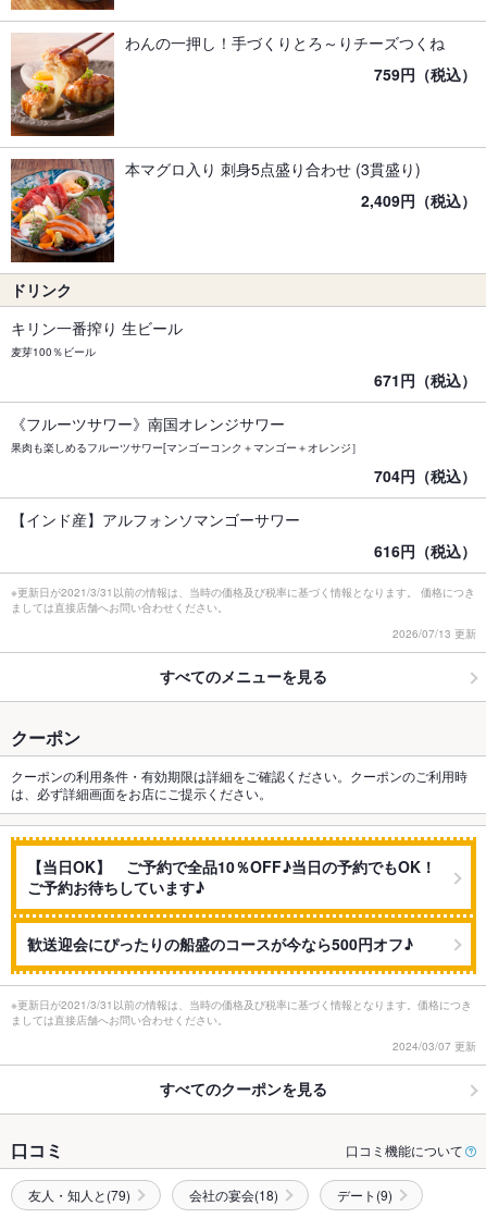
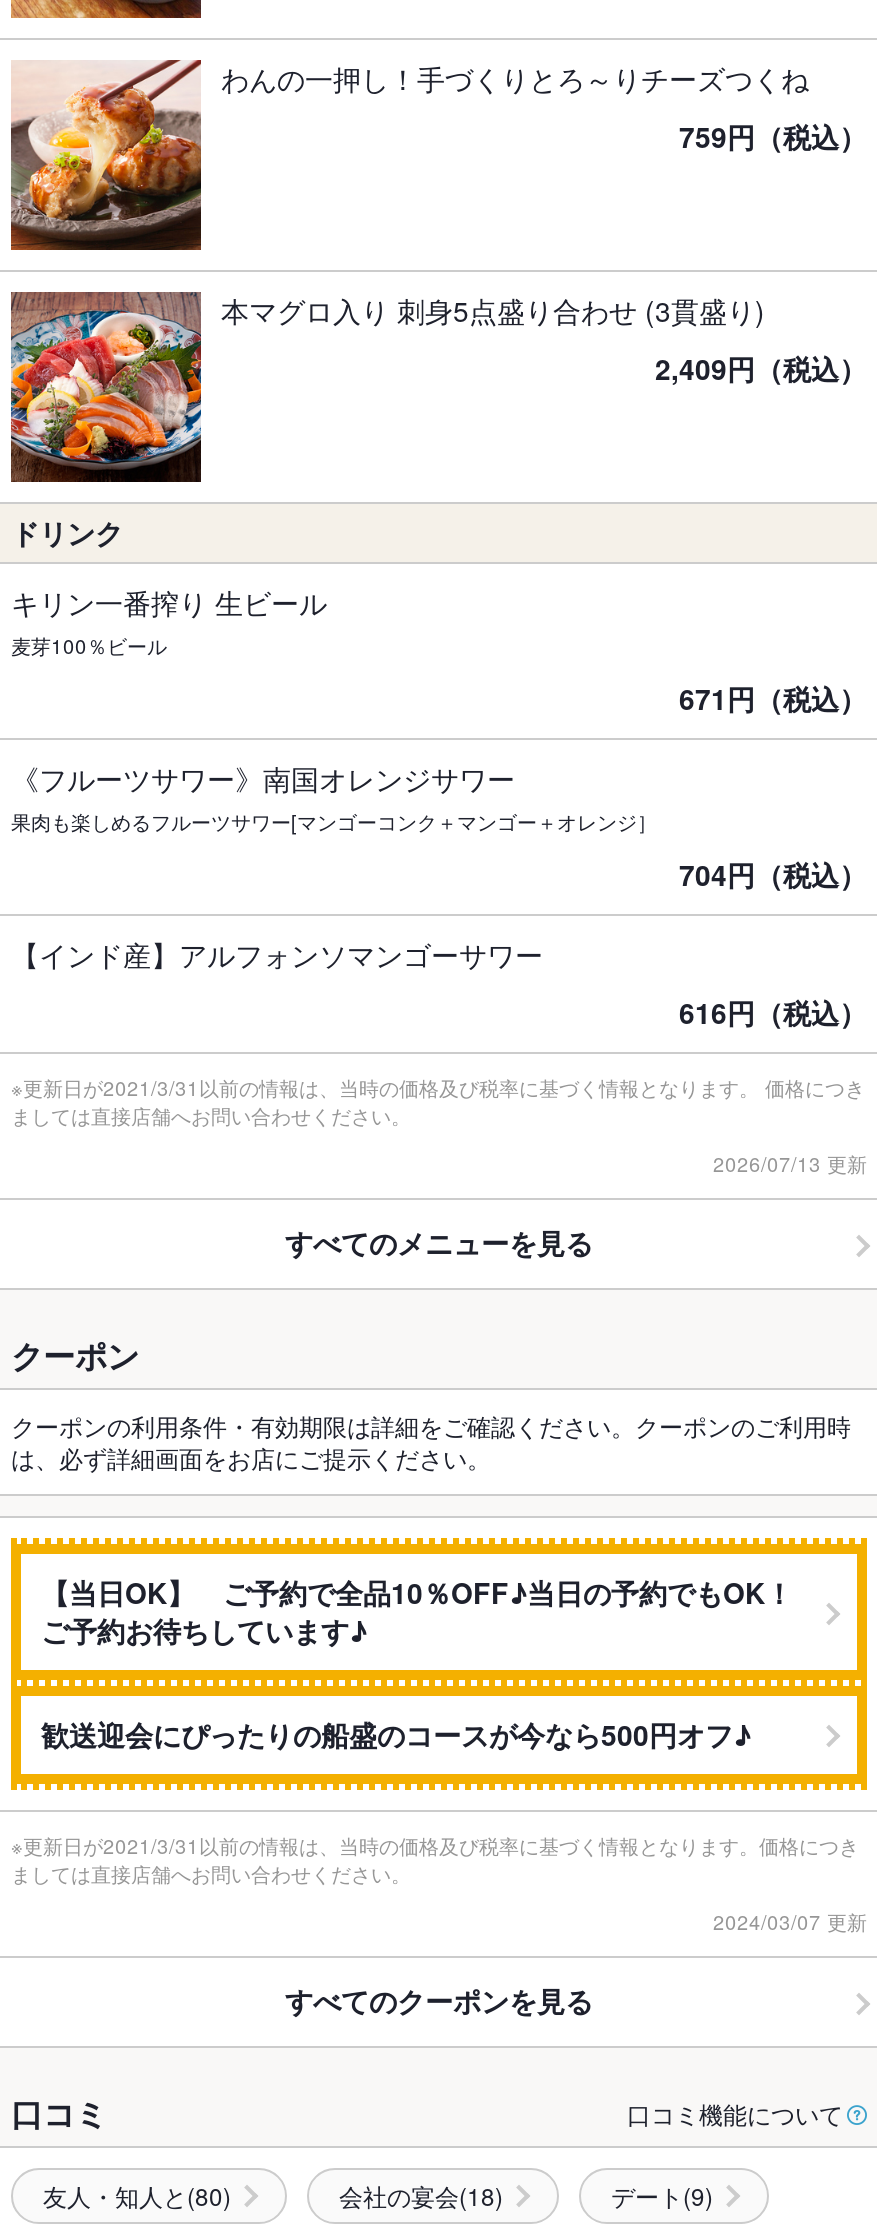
- 友人・知人と(79)
+ 友人・知人と(80)
